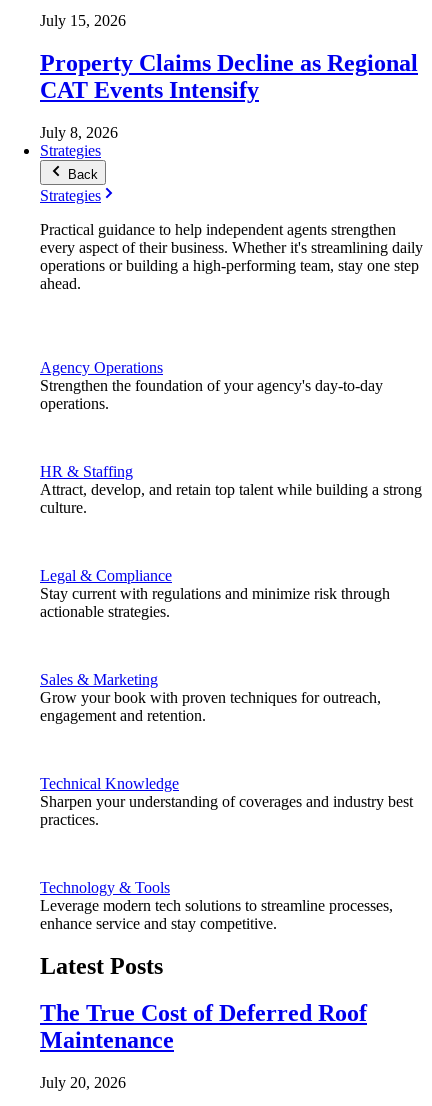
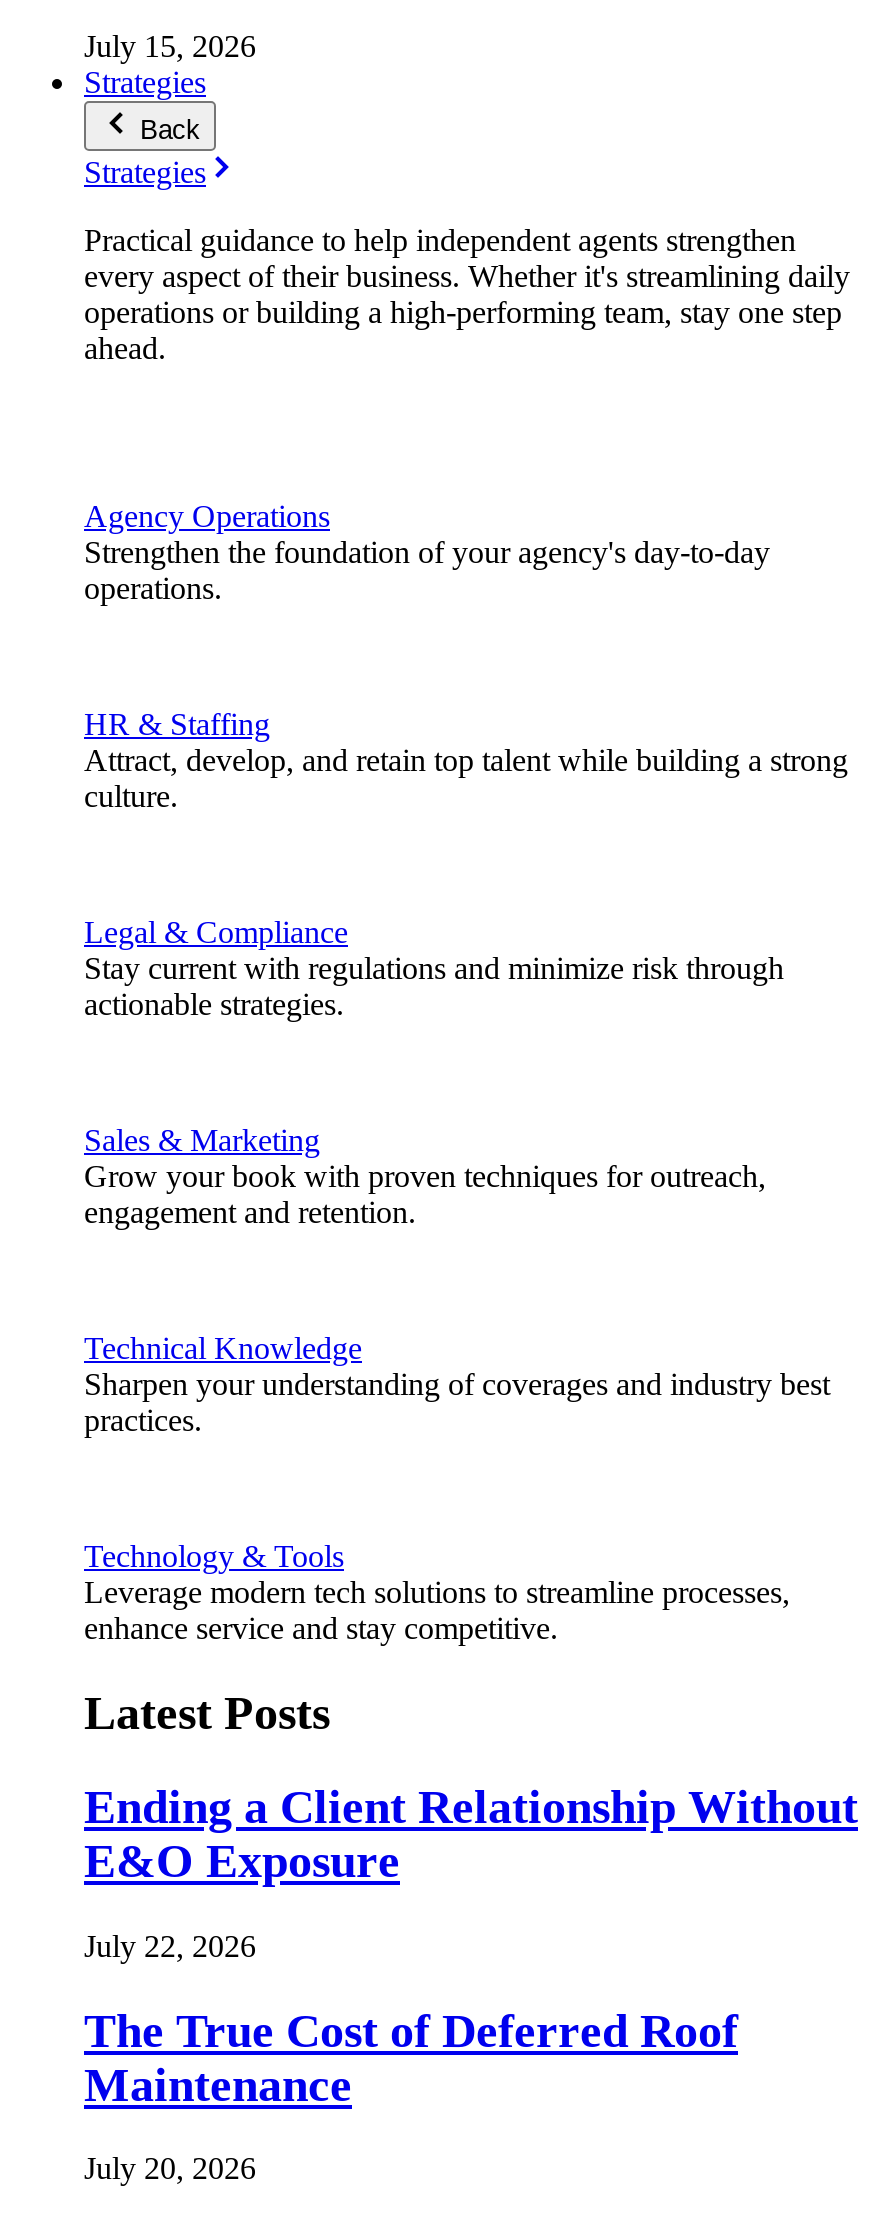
- Property Claims Decline as Regional
- CAT Events Intensify
- July 8, 2026

moved up: Strategies | Back | Strategies | ... | enhance service and stay competitive. | Latest Posts

+ Ending a Client Relationship Without
+ E&O Exposure
+ July 22, 2026
